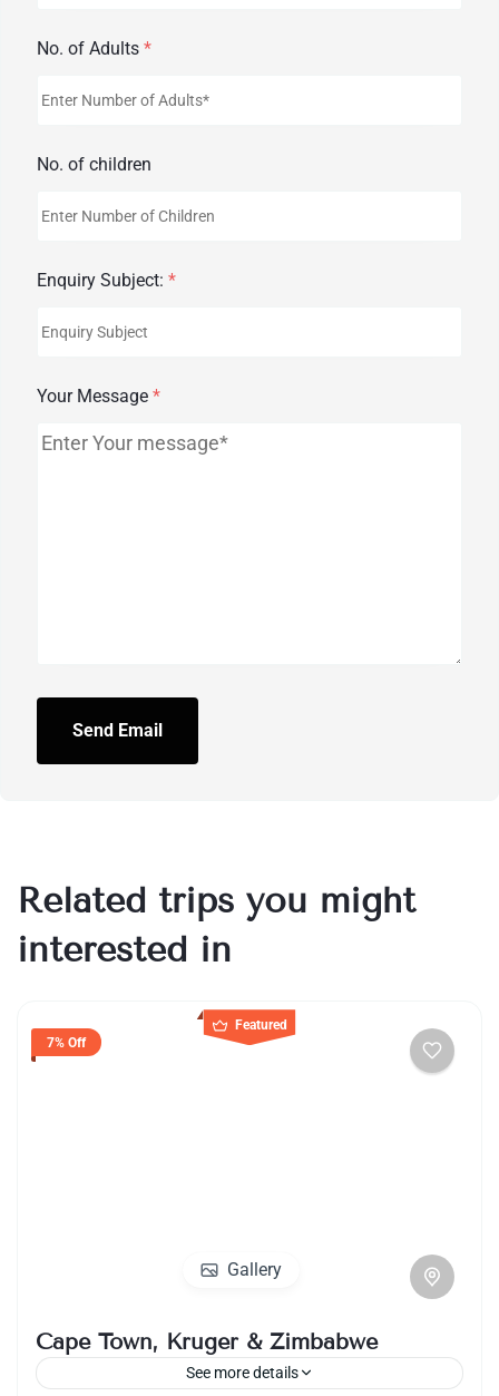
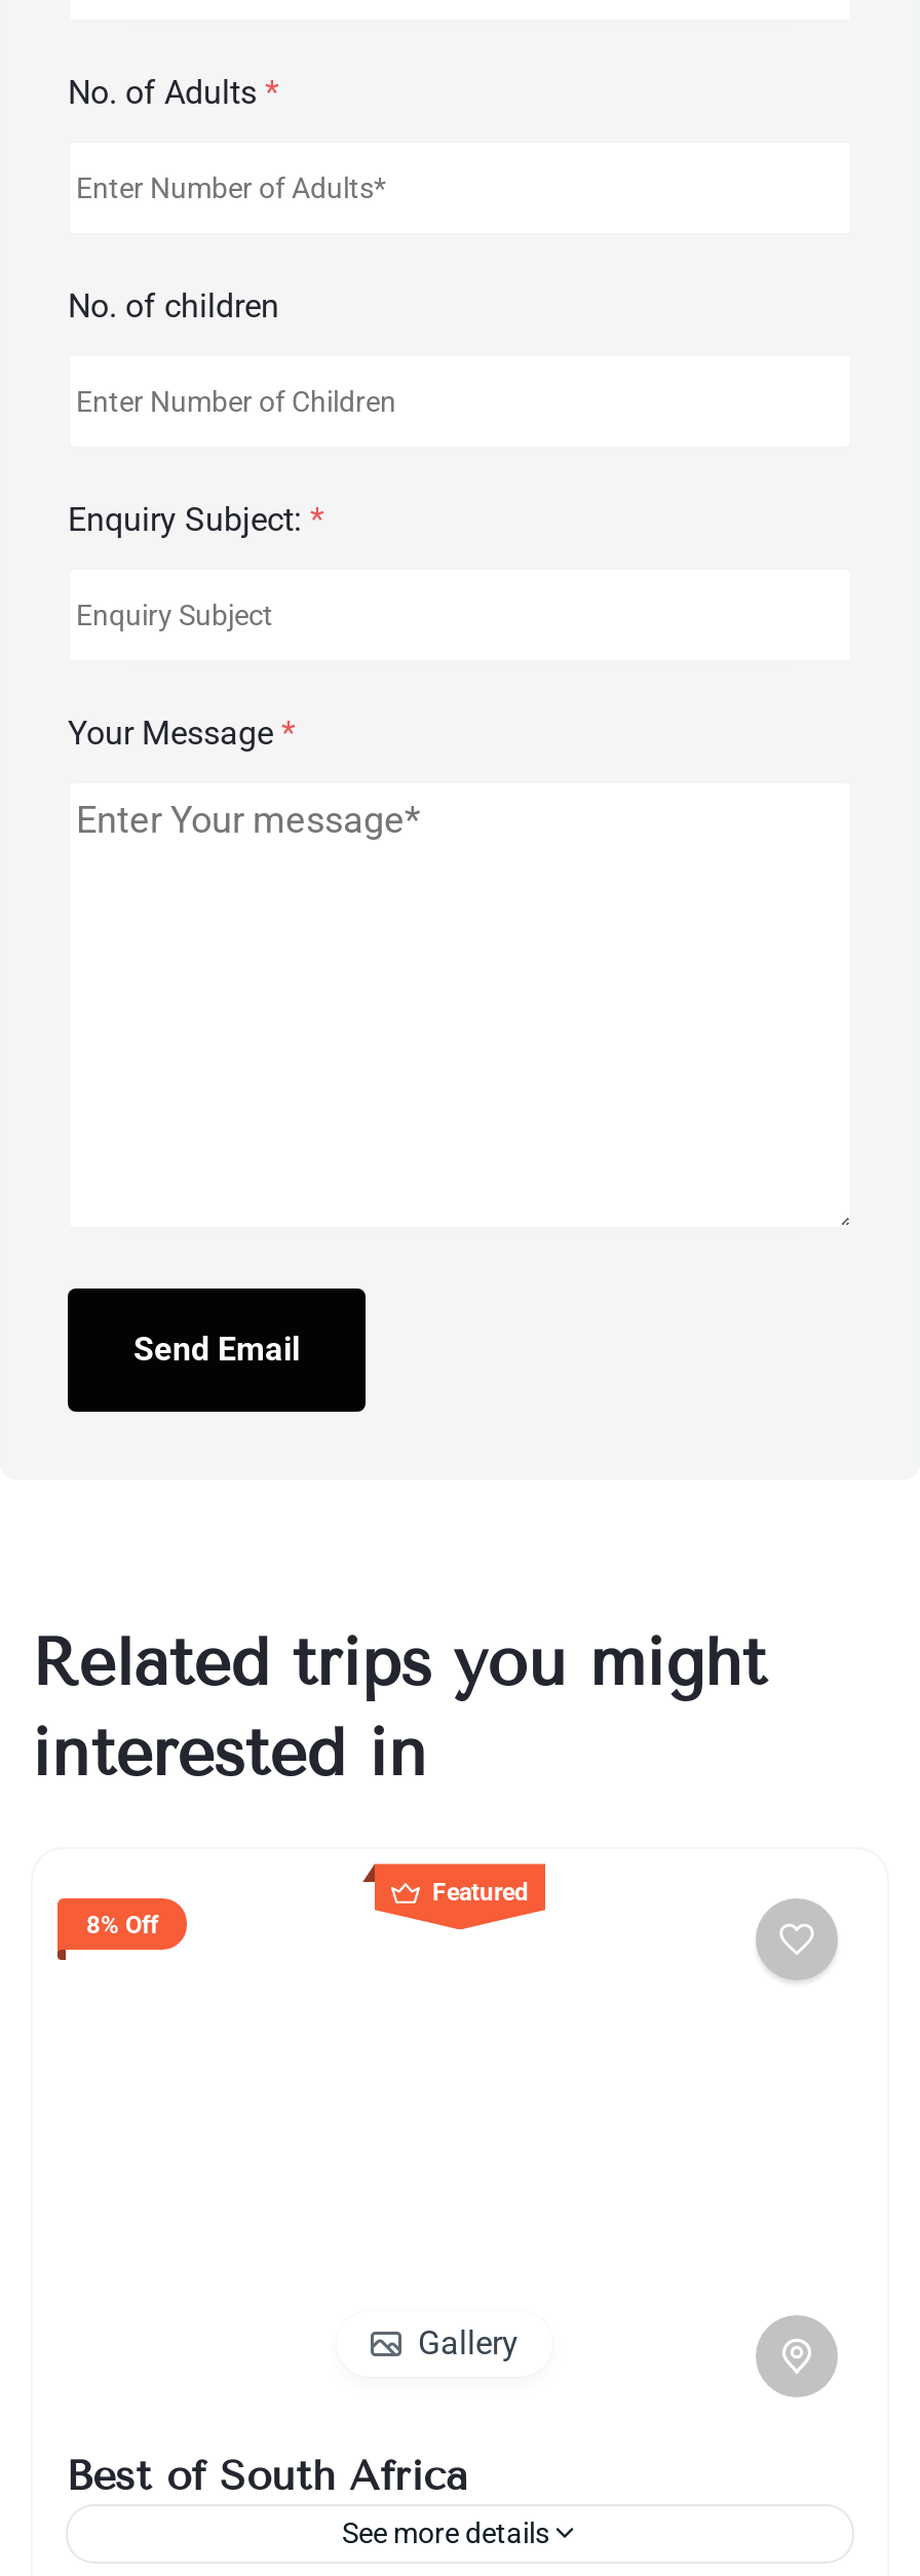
- 7% Off
+ 8% Off

- Cape Town, Kruger & Zimbabwe
+ Best of South Africa
